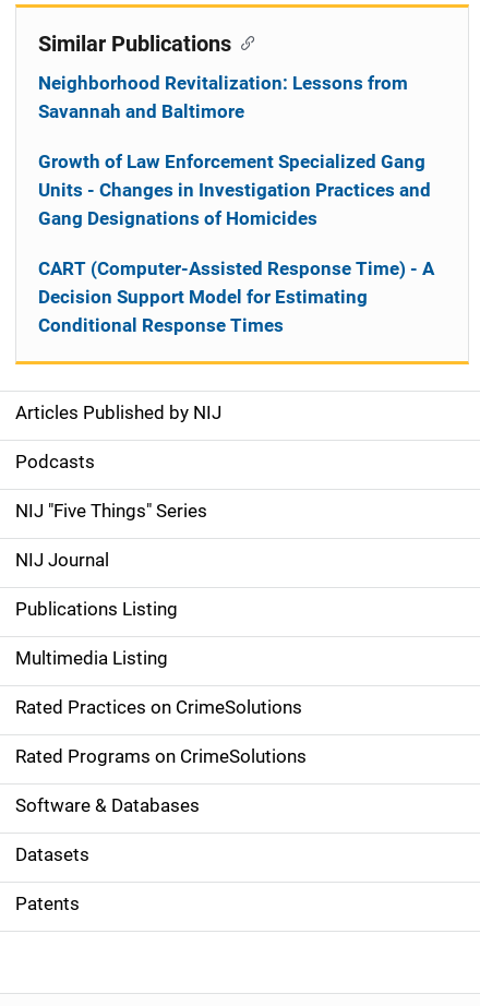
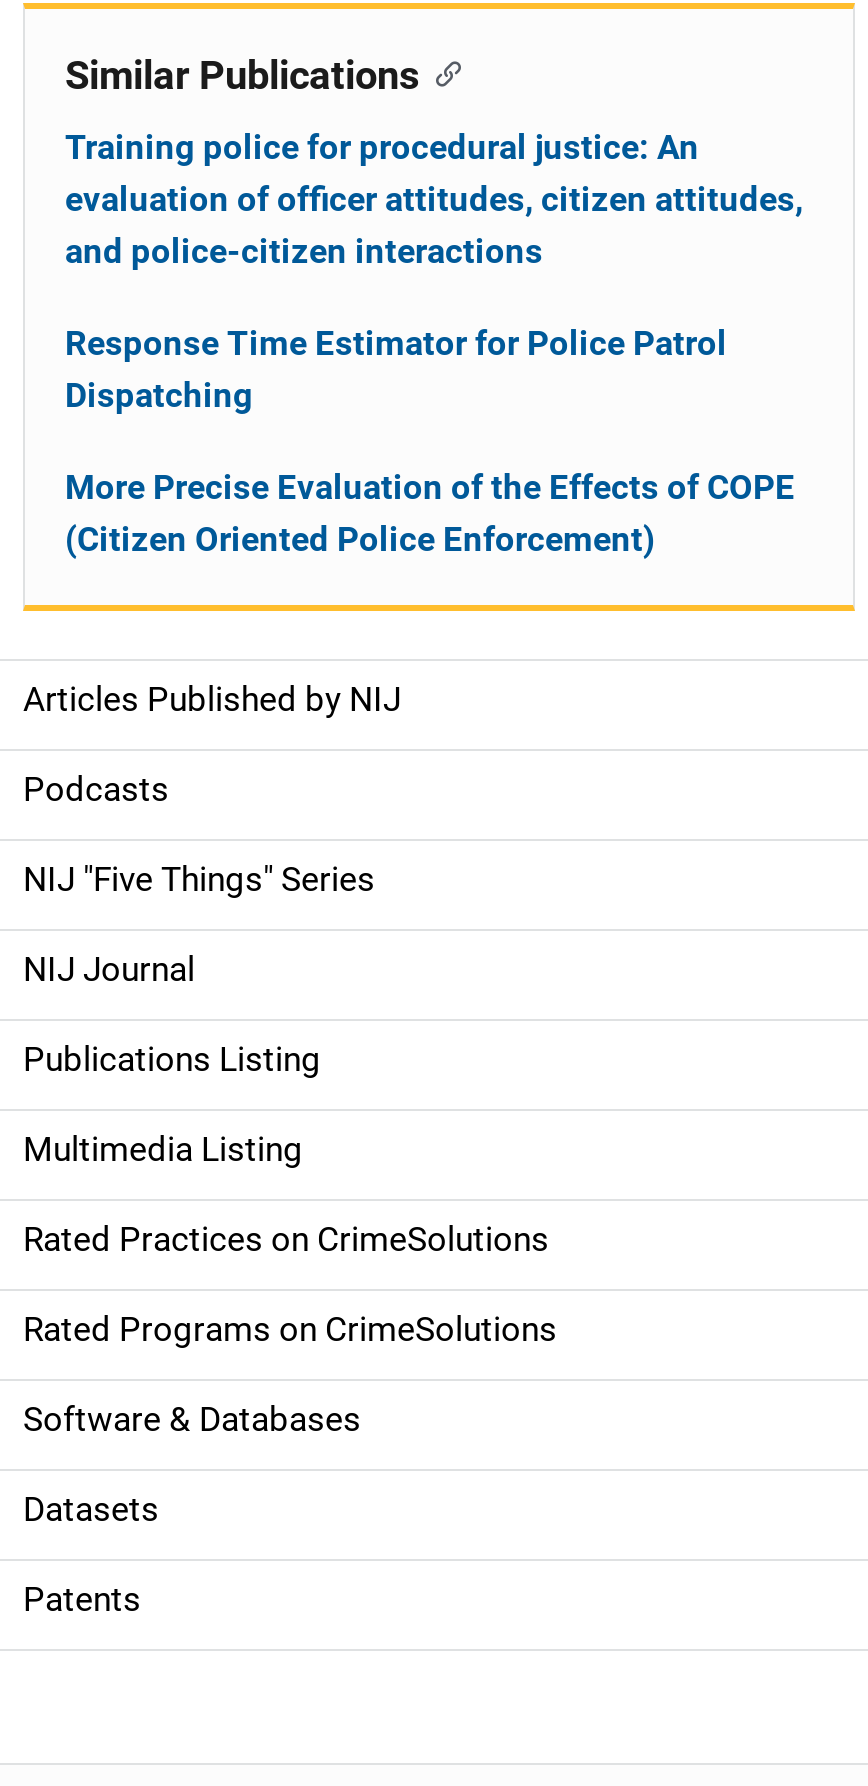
- Neighborhood Revitalization: Lessons from
- Savannah and Baltimore
+ Training police for procedural justice: An
+ evaluation of officer attitudes, citizen attitudes,
+ and police-citizen interactions

- Growth of Law Enforcement Specialized Gang
- Units - Changes in Investigation Practices and
- Gang Designations of Homicides
+ Response Time Estimator for Police Patrol
+ Dispatching

- CART (Computer-Assisted Response Time) - A
- Decision Support Model for Estimating
- Conditional Response Times
+ More Precise Evaluation of the Effects of COPE
+ (Citizen Oriented Police Enforcement)
